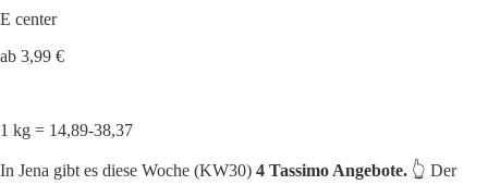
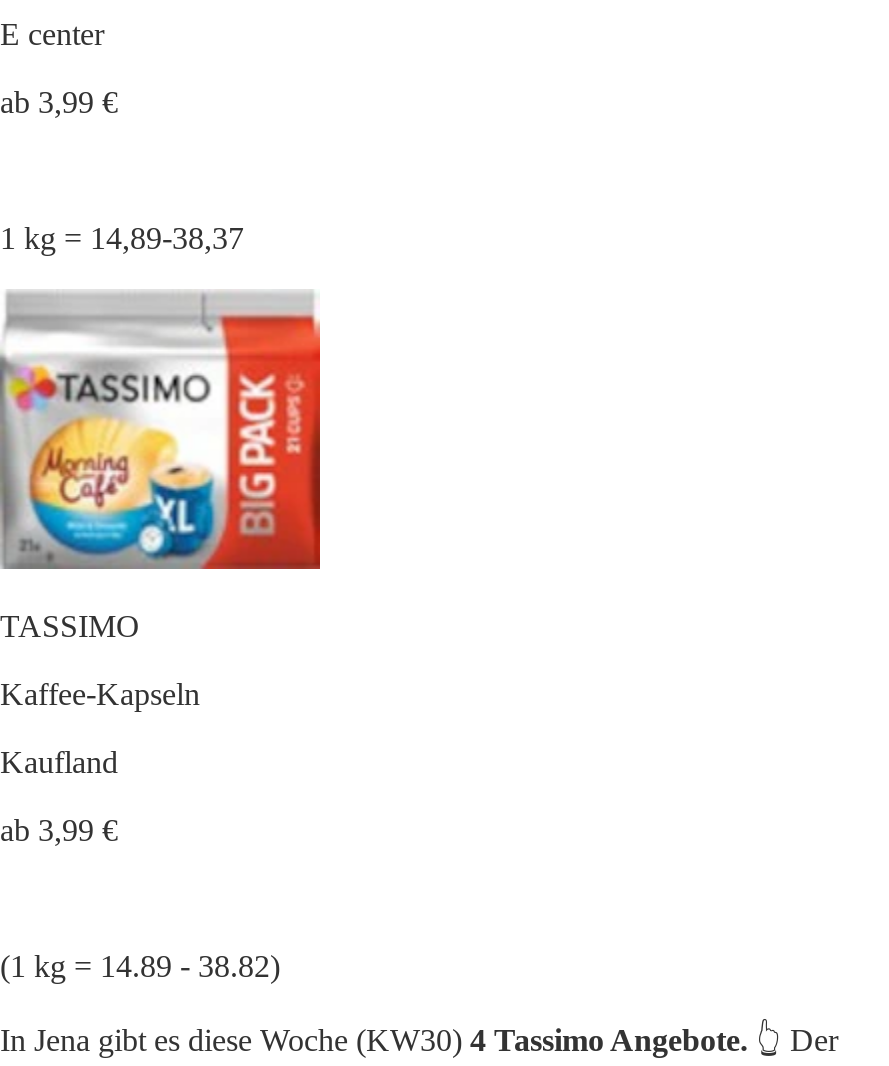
+ [image]
+ TASSIMO
+ Kaffee-Kapseln
+ Kaufland
+ ab 3,99 €

+ (1 kg = 14.89 - 38.82)
